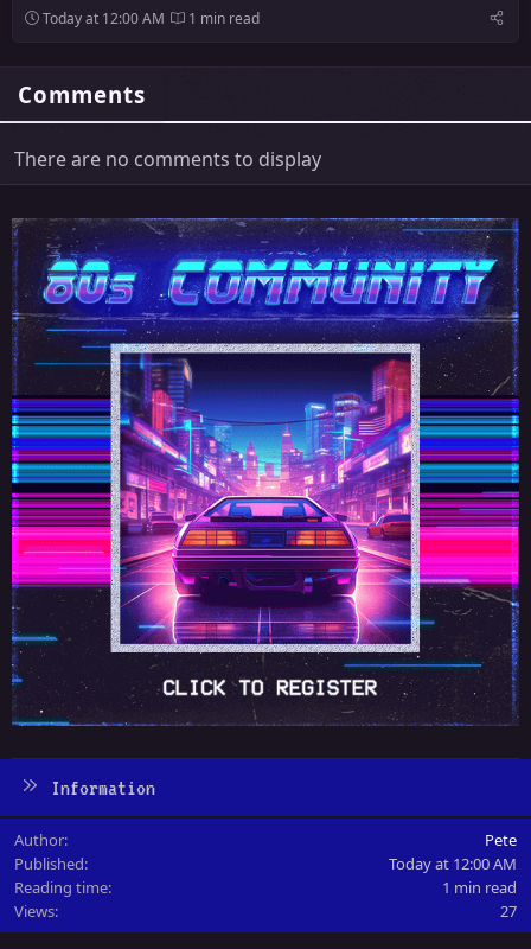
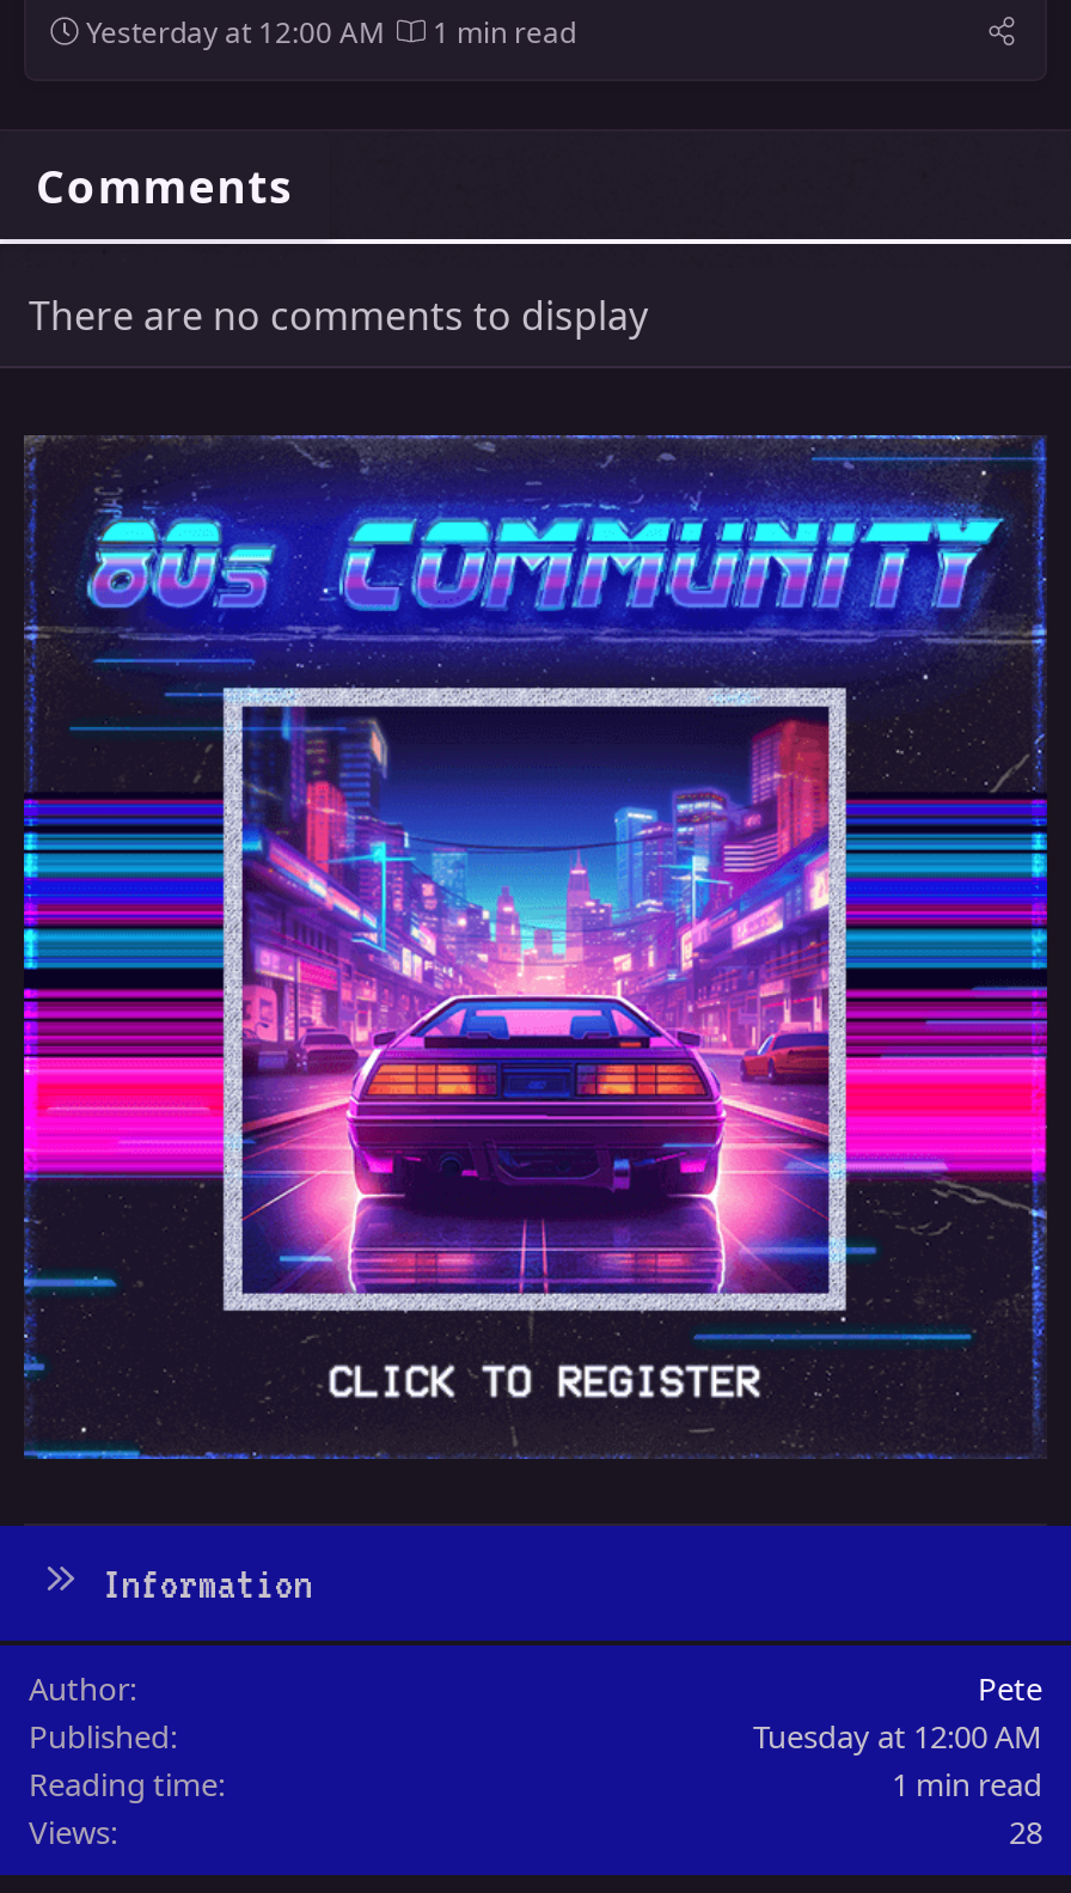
- Today at 12:00 AM
+ Yesterday at 12:00 AM

- Today at 12:00 AM
+ Tuesday at 12:00 AM

- 27
+ 28
